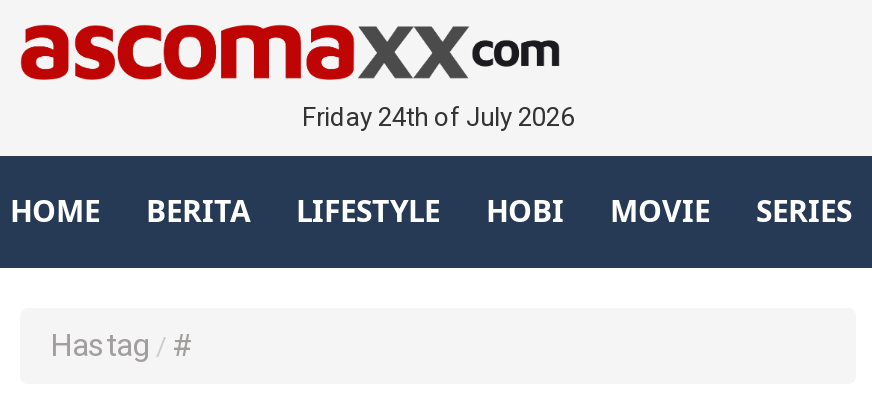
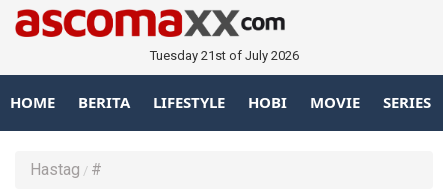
- Friday 24th of July 2026
+ Tuesday 21st of July 2026
